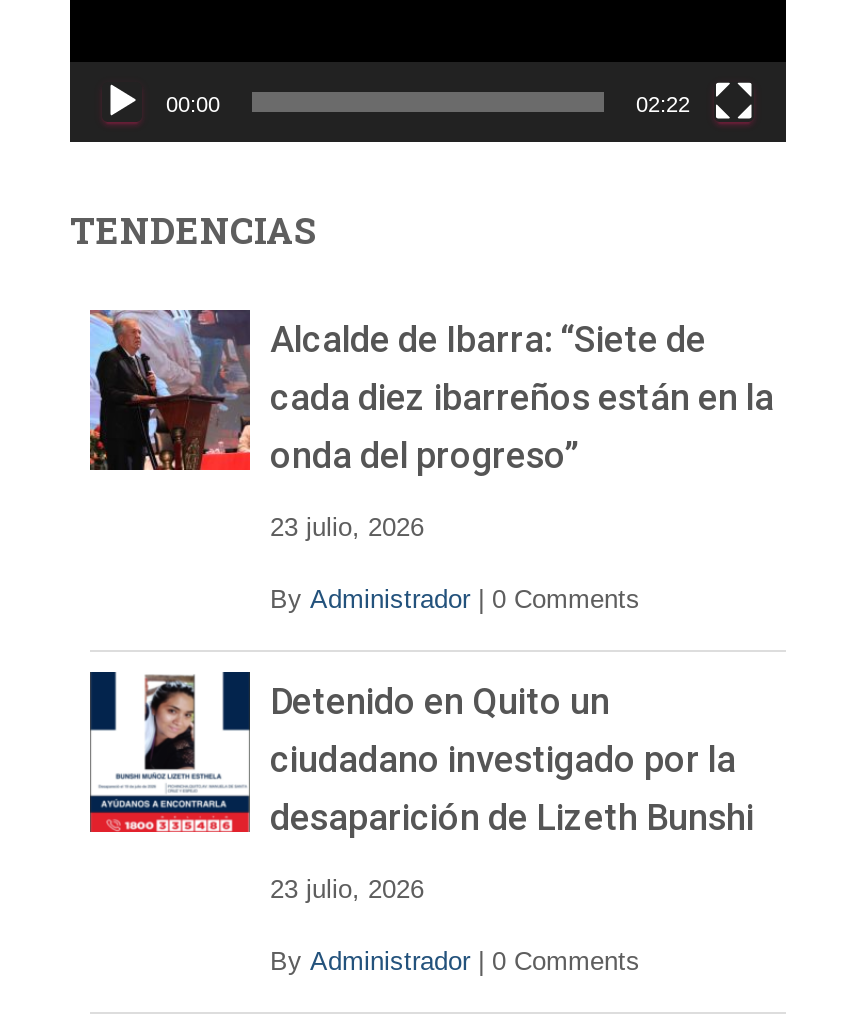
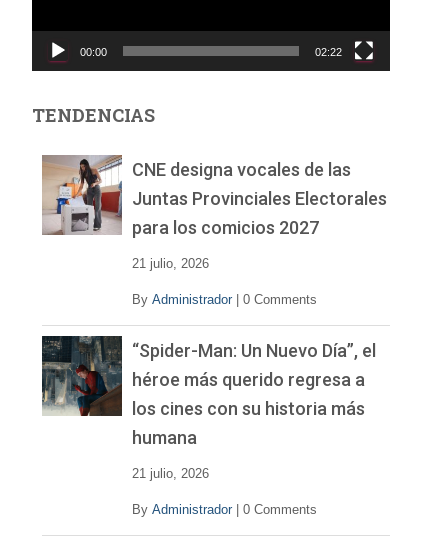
- [image]
- Alcalde de Ibarra: “Siete de
- cada diez ibarreños están en la
- onda del progreso”
+ [image]
+ CNE designa vocales de las
+ Juntas Provinciales Electorales
+ para los comicios 2027

- 23 julio, 2026
+ 21 julio, 2026

- [image]
- Detenido en Quito un
- ciudadano investigado por la
- desaparición de Lizeth Bunshi
+ [image]
+ “Spider-Man: Un Nuevo Día”, el
+ héroe más querido regresa a
+ los cines con su historia más
+ humana

- 23 julio, 2026
+ 21 julio, 2026
